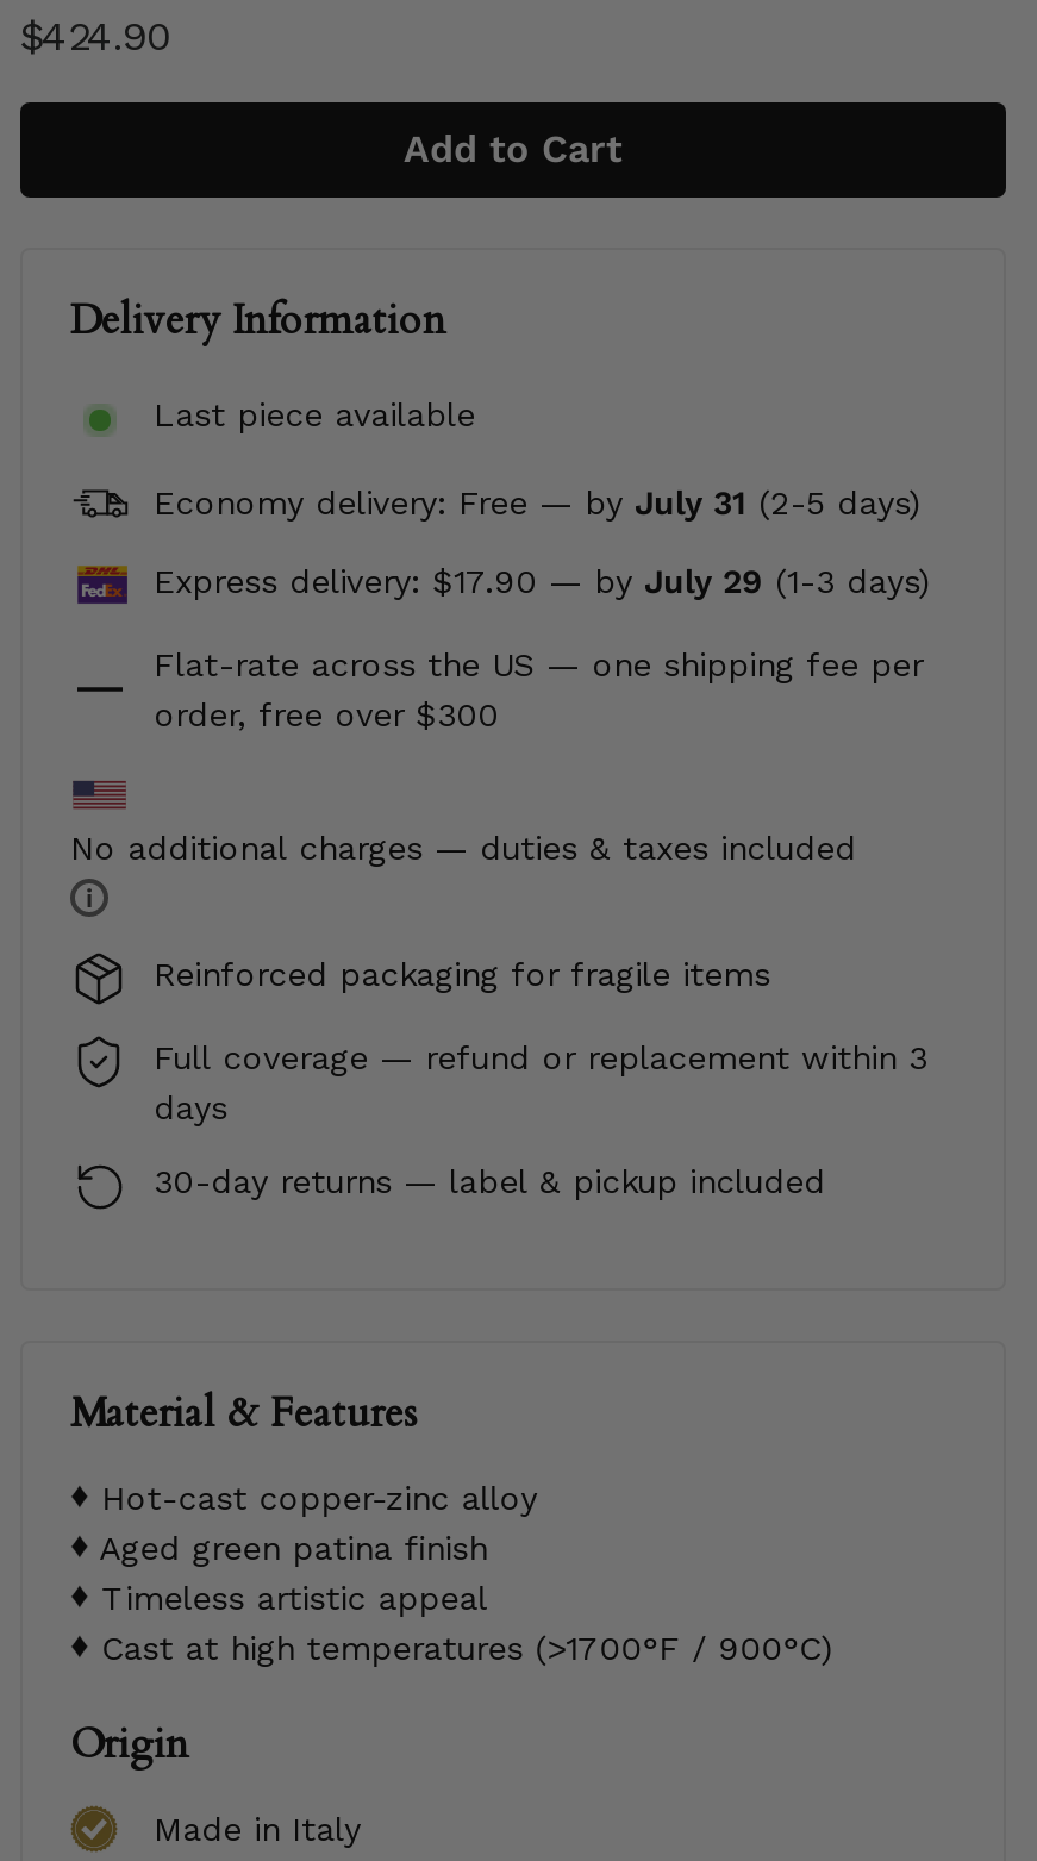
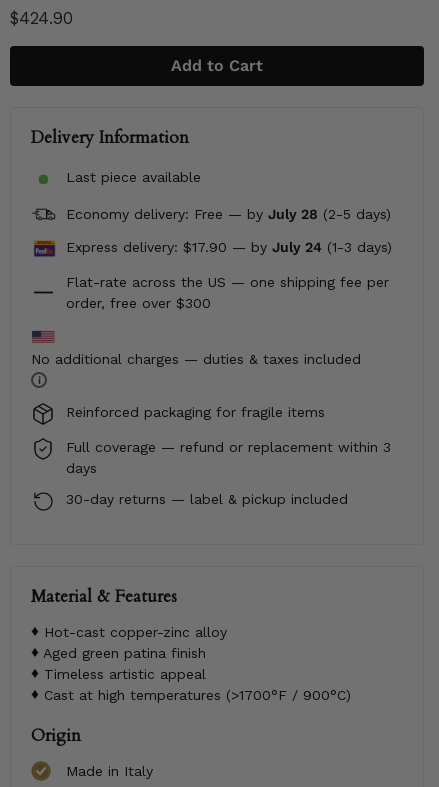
- Economy delivery: Free — by July 31 (2-5 days)
+ Economy delivery: Free — by July 28 (2-5 days)

- Express delivery: $17.90 — by July 29 (1-3 days)
+ Express delivery: $17.90 — by July 24 (1-3 days)
